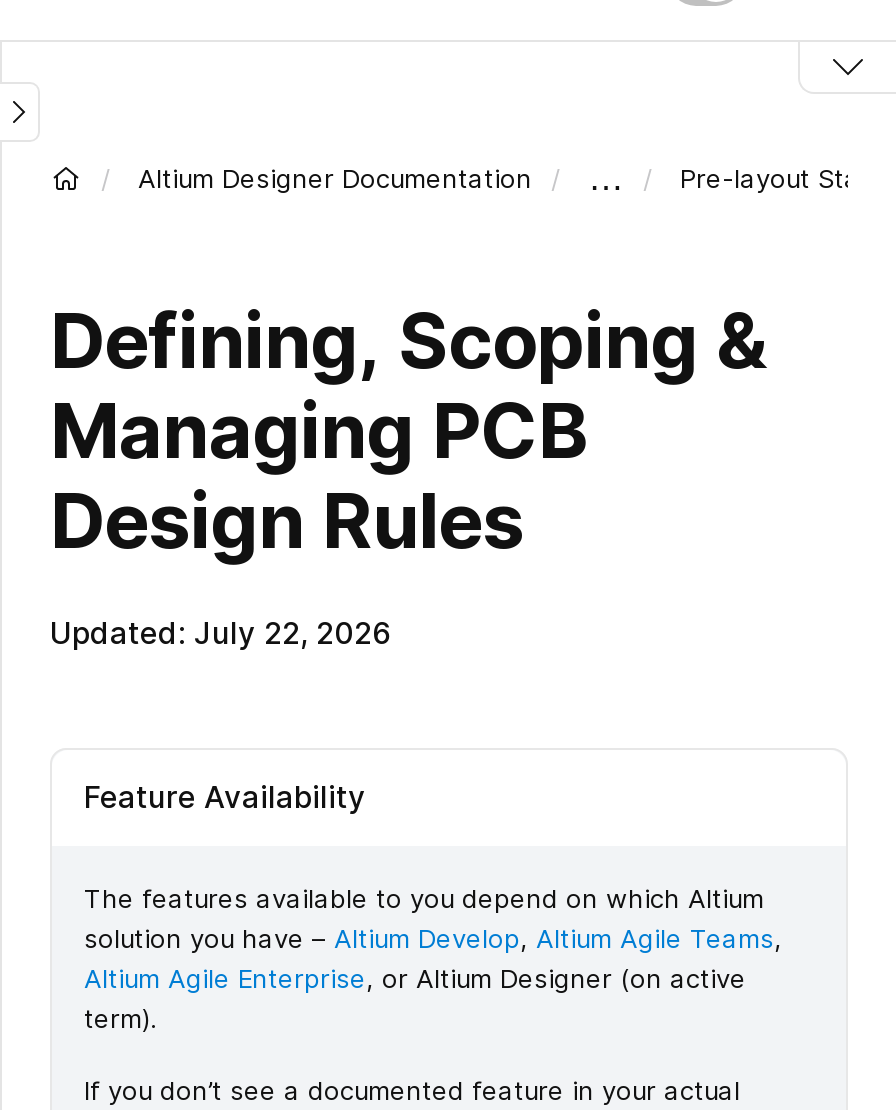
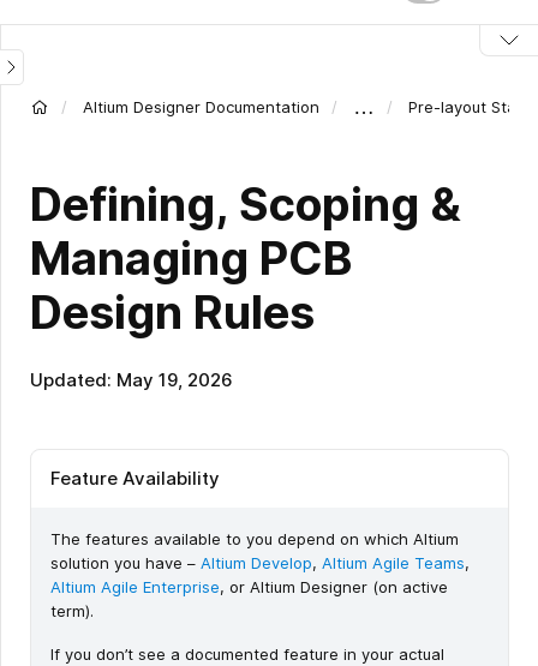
- Updated: July 22, 2026
+ Updated: May 19, 2026
